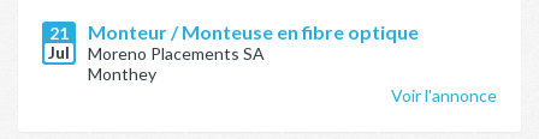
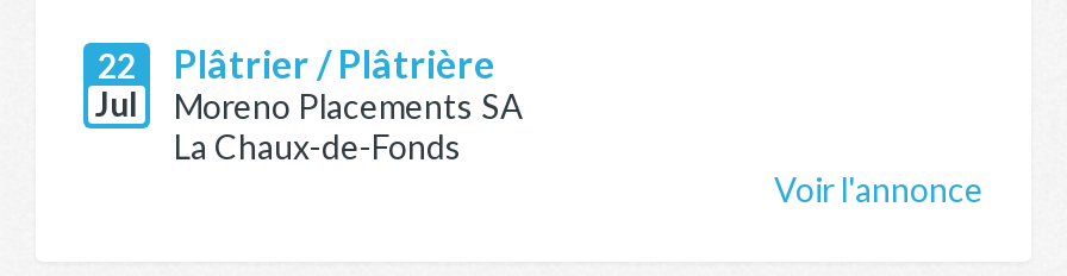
- 21
+ 22

- Monteur / Monteuse en fibre optique
+ Plâtrier / Plâtrière

- Monthey
+ La Chaux-de-Fonds
